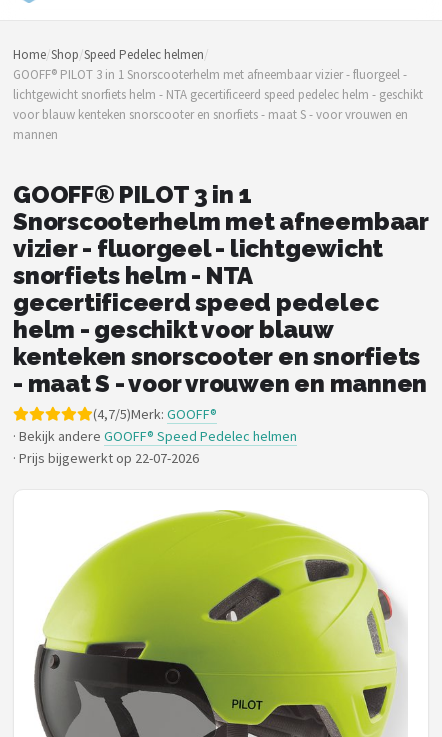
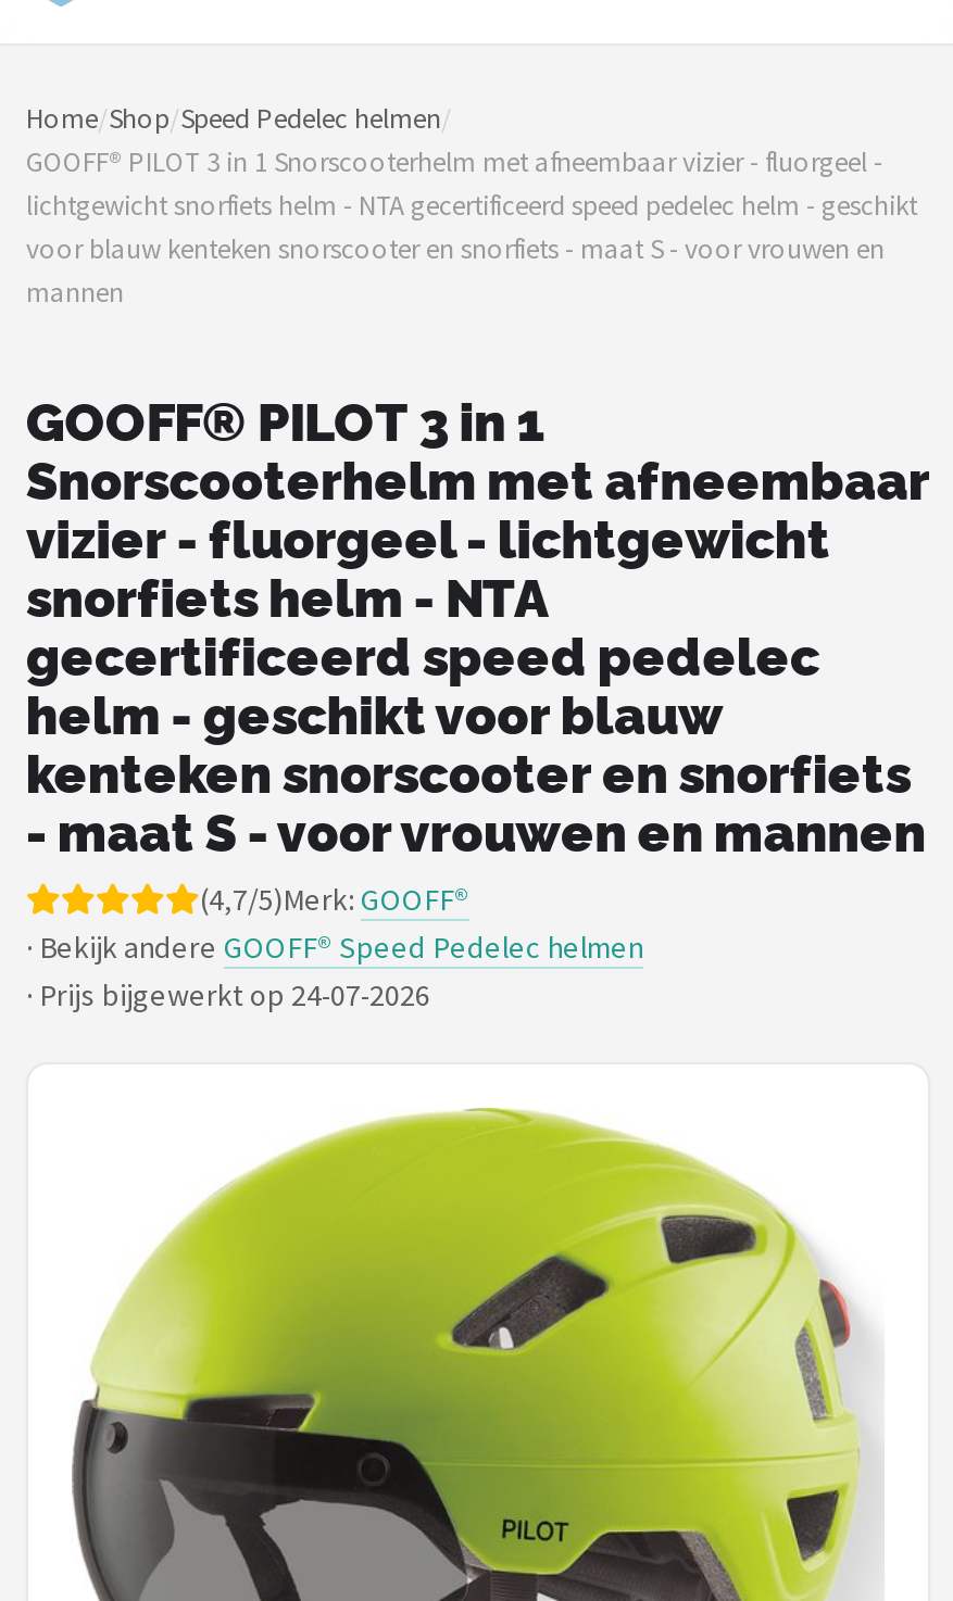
- · Prijs bijgewerkt op 22-07-2026
+ · Prijs bijgewerkt op 24-07-2026
